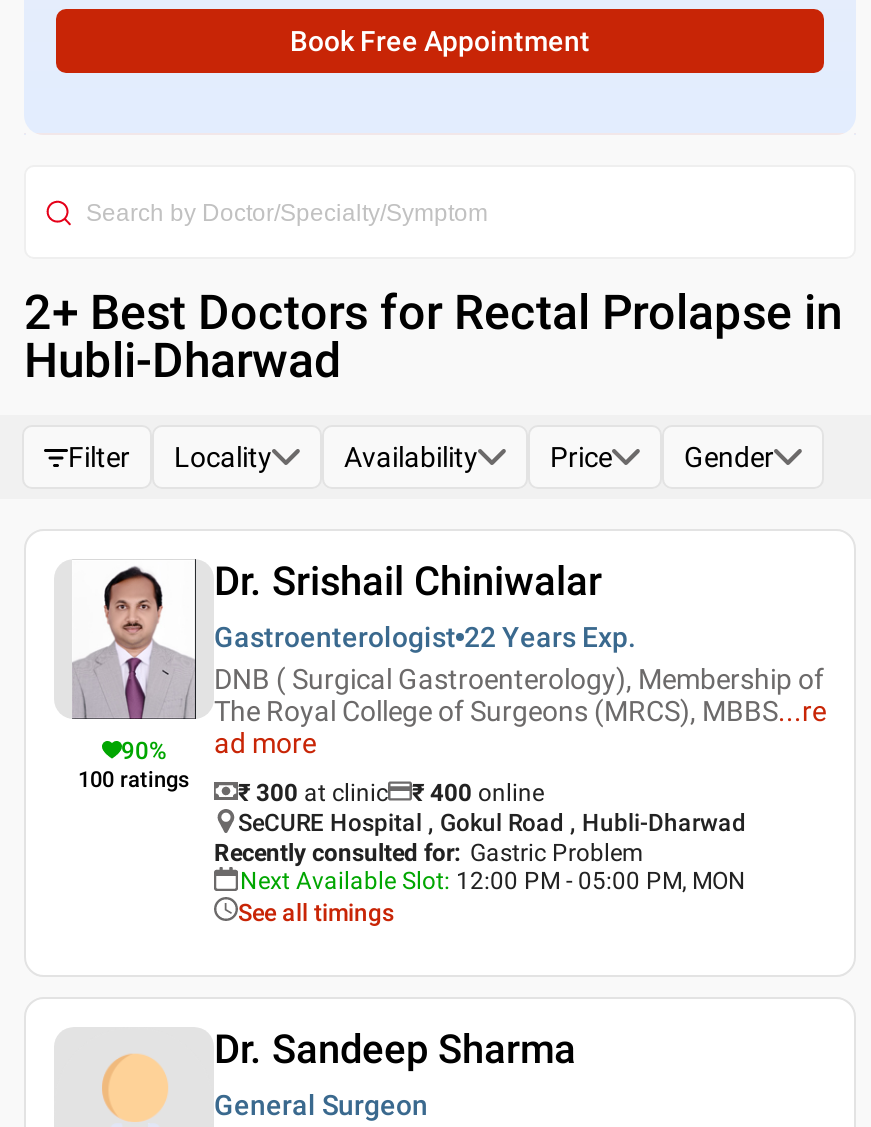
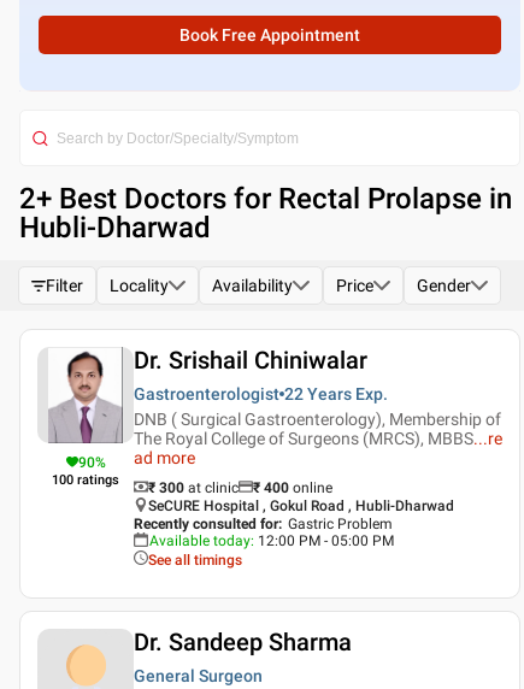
- Next Available Slot: 12:00 PM - 05:00 PM, MON
+ Available today: 12:00 PM - 05:00 PM
